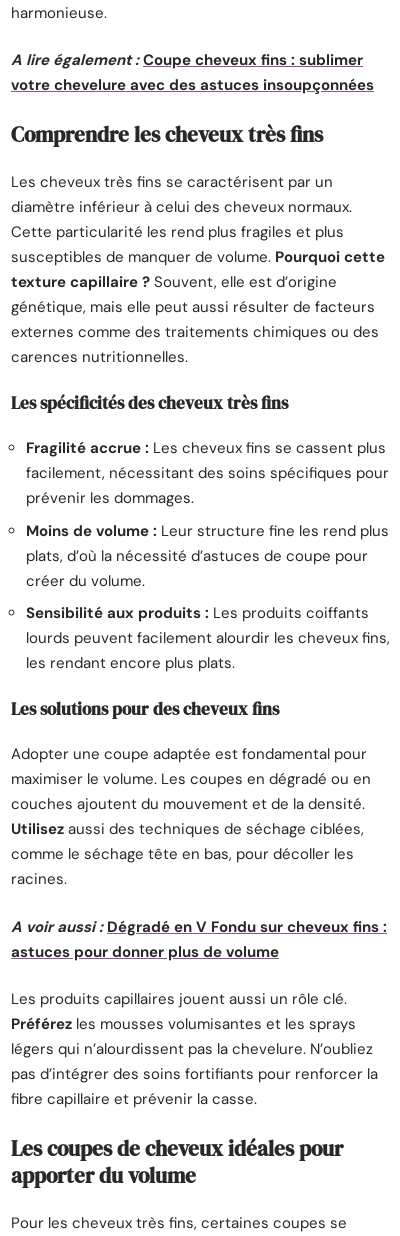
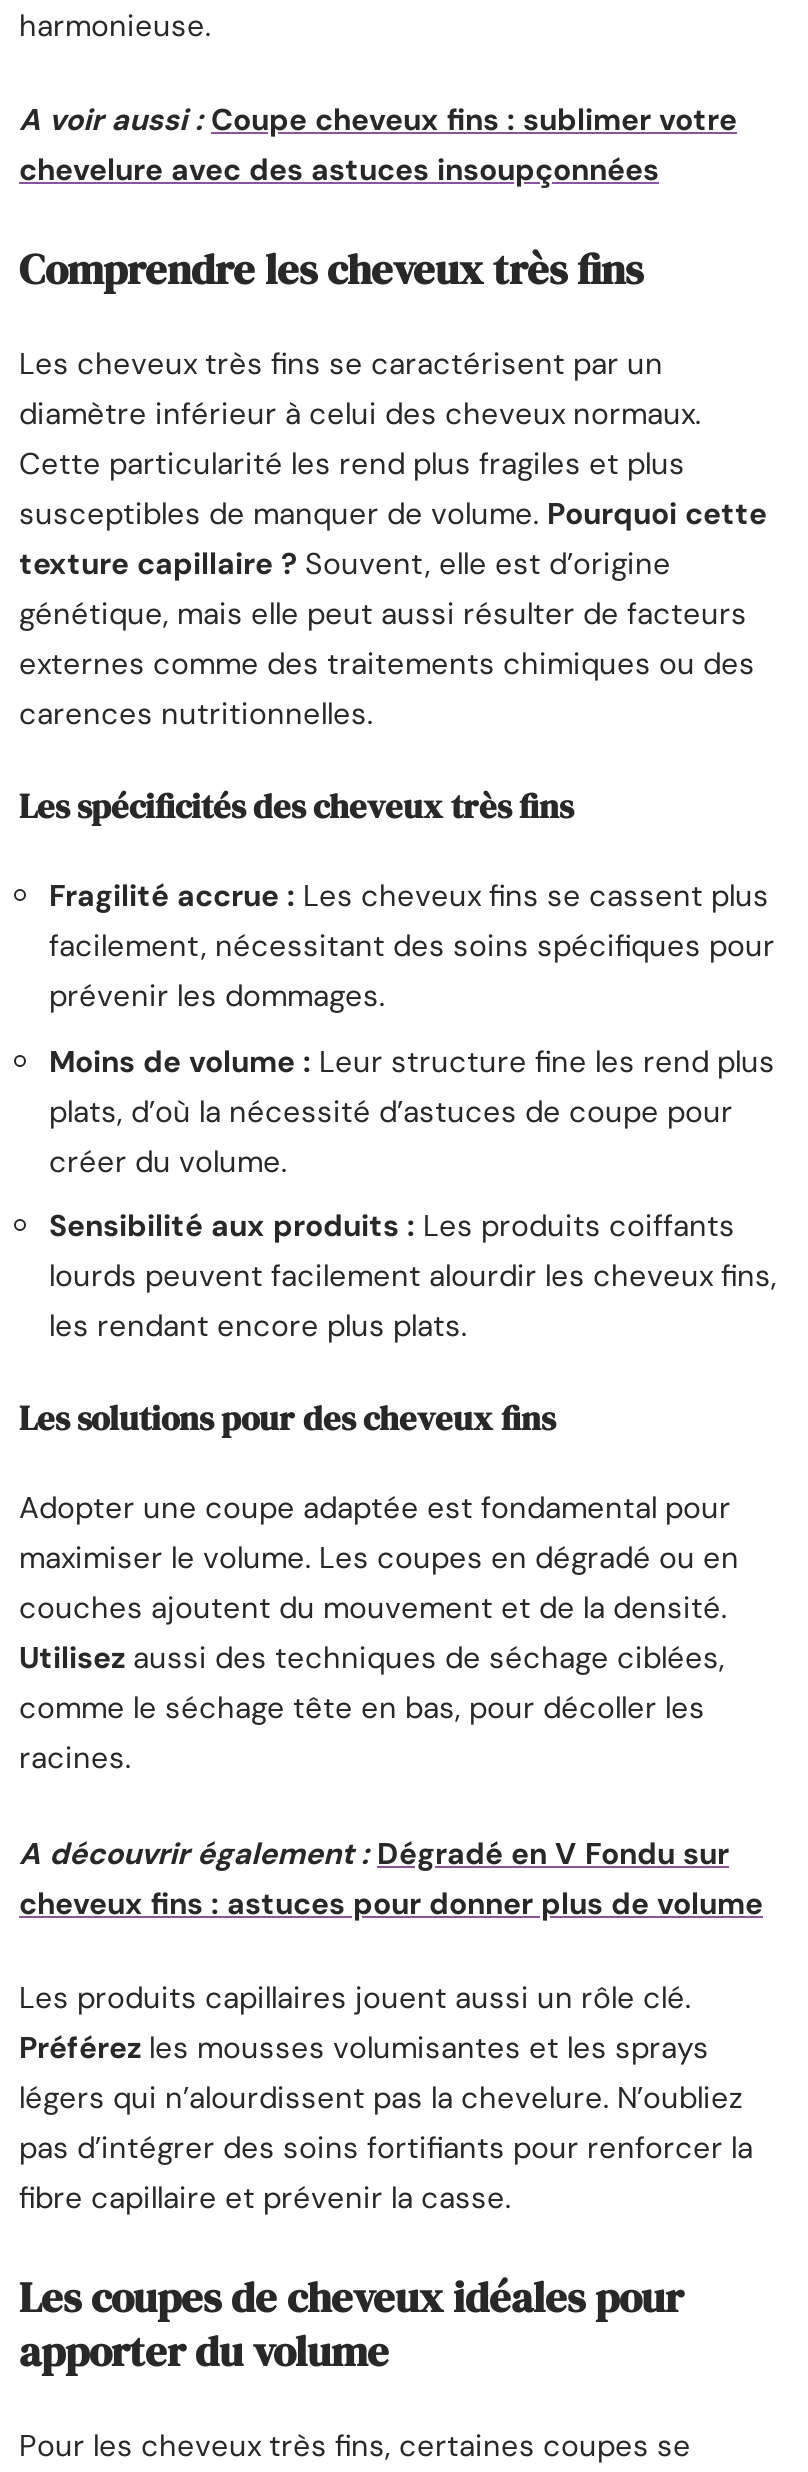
- A lire également : Coupe cheveux fins : sublimer
- votre chevelure avec des astuces insoupçonnées
+ A voir aussi : Coupe cheveux fins : sublimer votre
+ chevelure avec des astuces insoupçonnées

- A voir aussi : Dégradé en V Fondu sur cheveux fins :
- astuces pour donner plus de volume
+ A découvrir également : Dégradé en V Fondu sur
+ cheveux fins : astuces pour donner plus de volume
